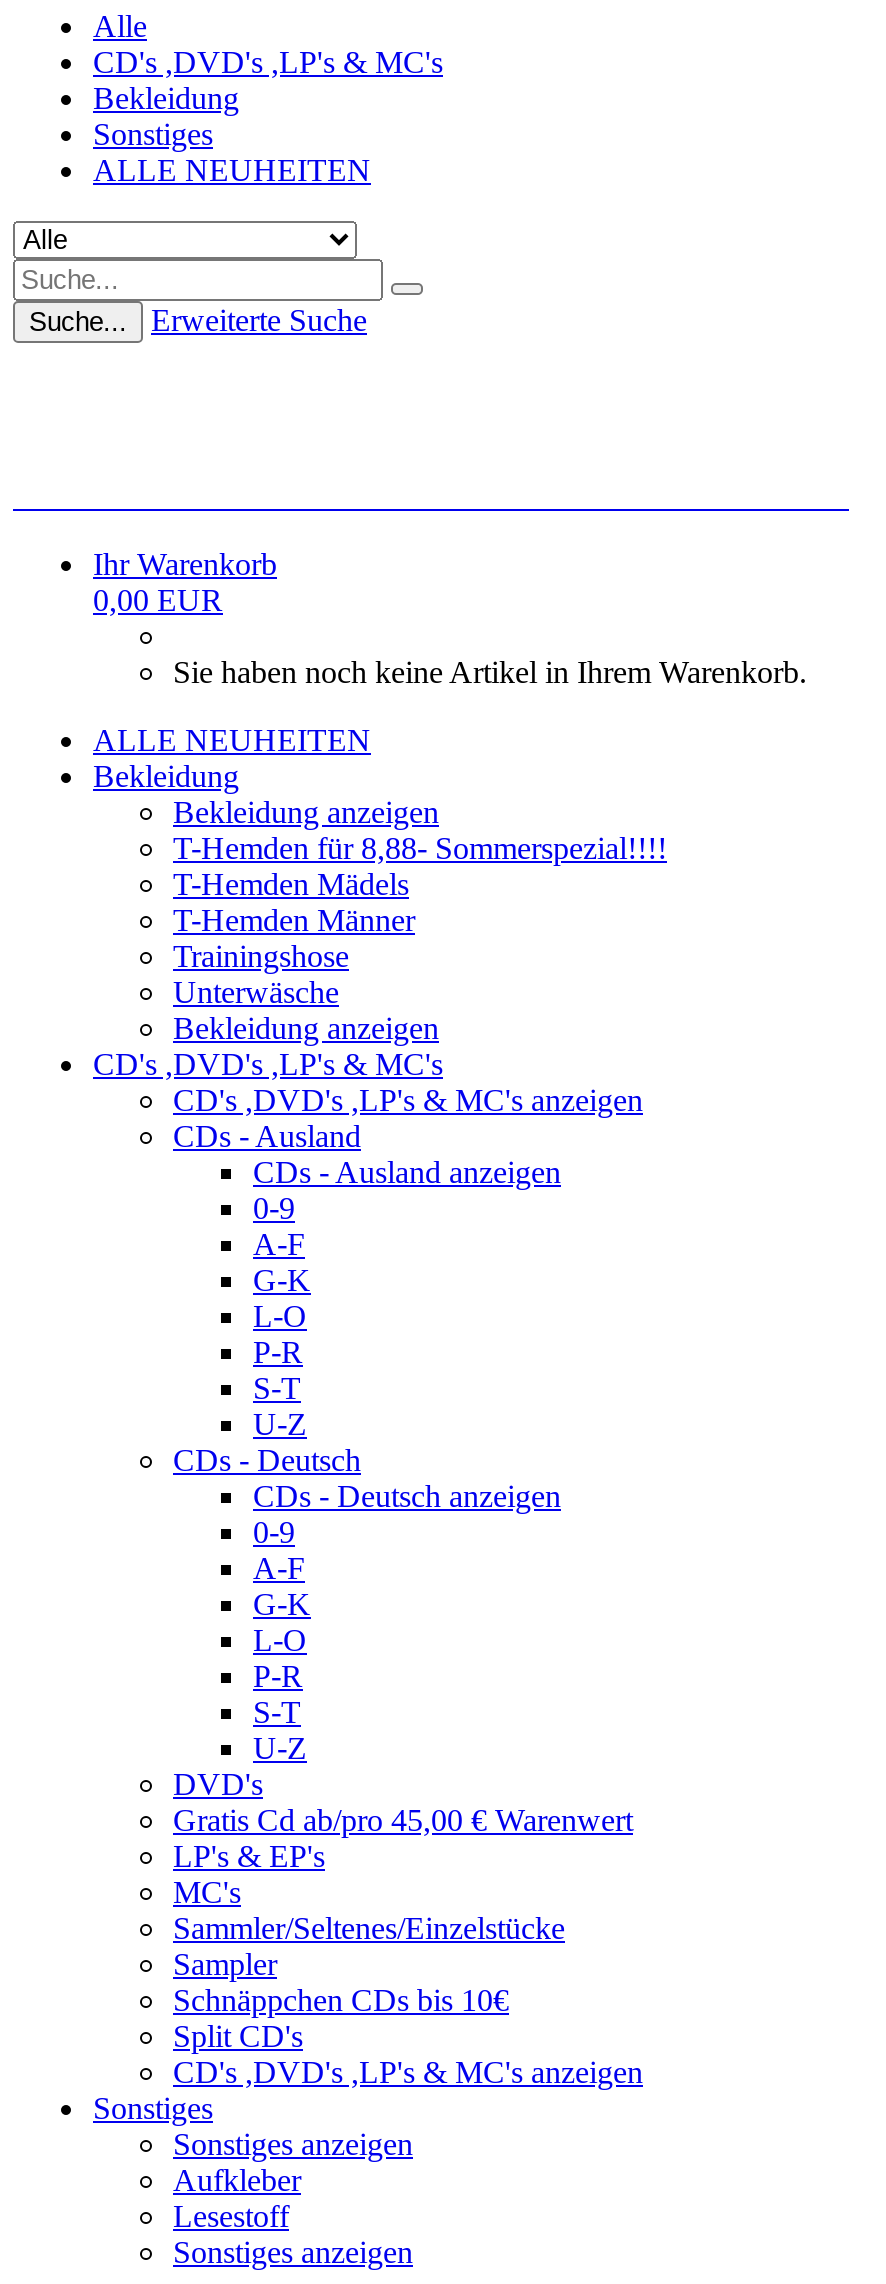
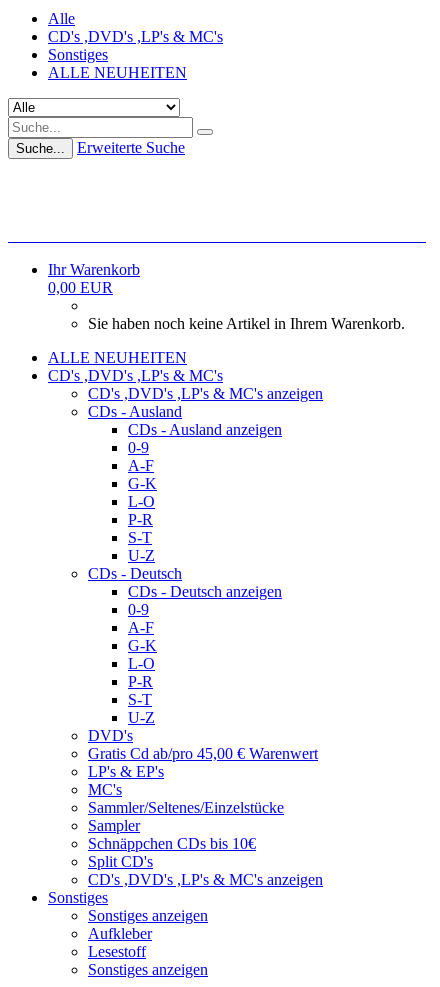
- Bekleidung

- Bekleidung
- Bekleidung anzeigen
- T-Hemden für 8,88- Sommerspezial!!!!
- T-Hemden Mädels
- T-Hemden Männer
- Trainingshose
- Unterwäsche
- Bekleidung anzeigen
